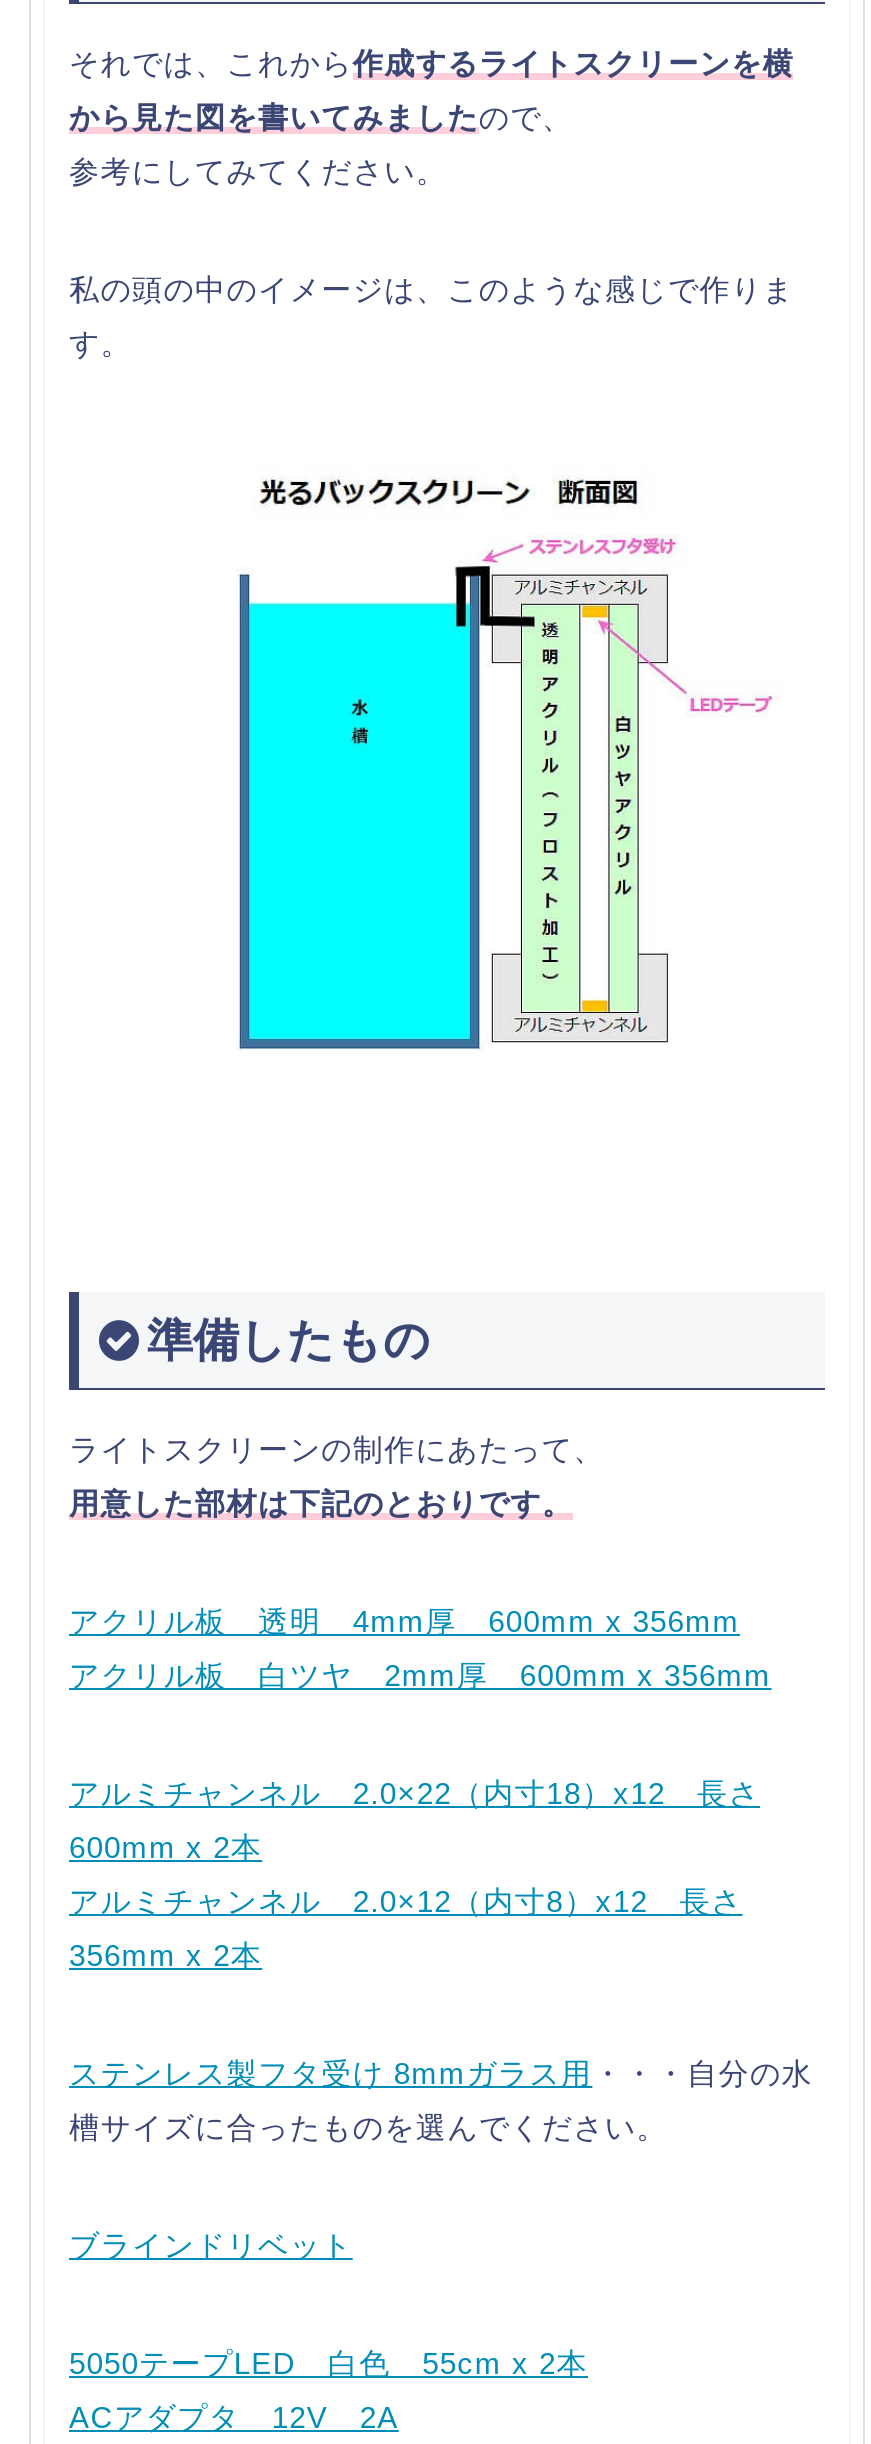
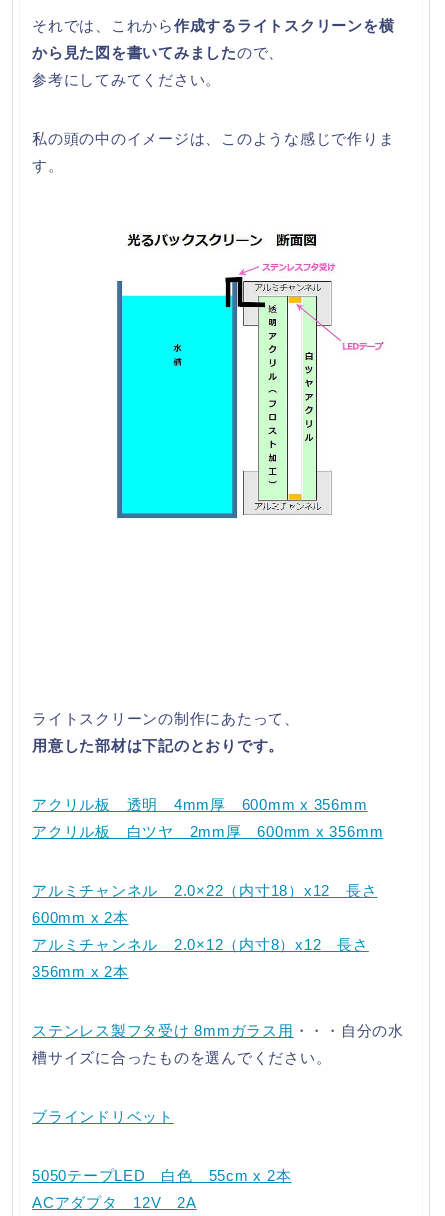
- 準備したもの
